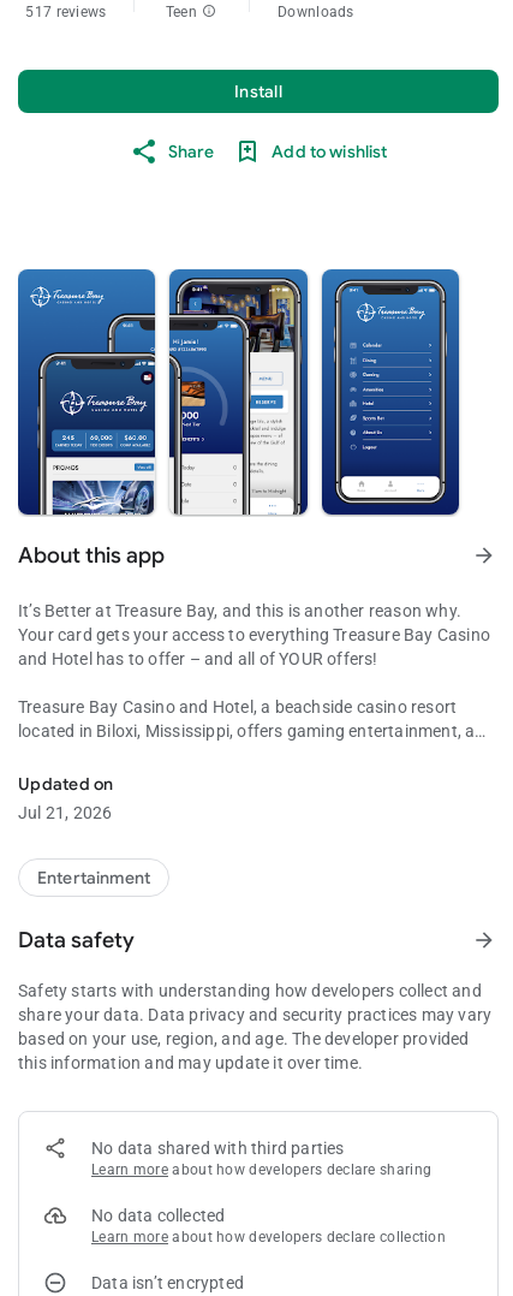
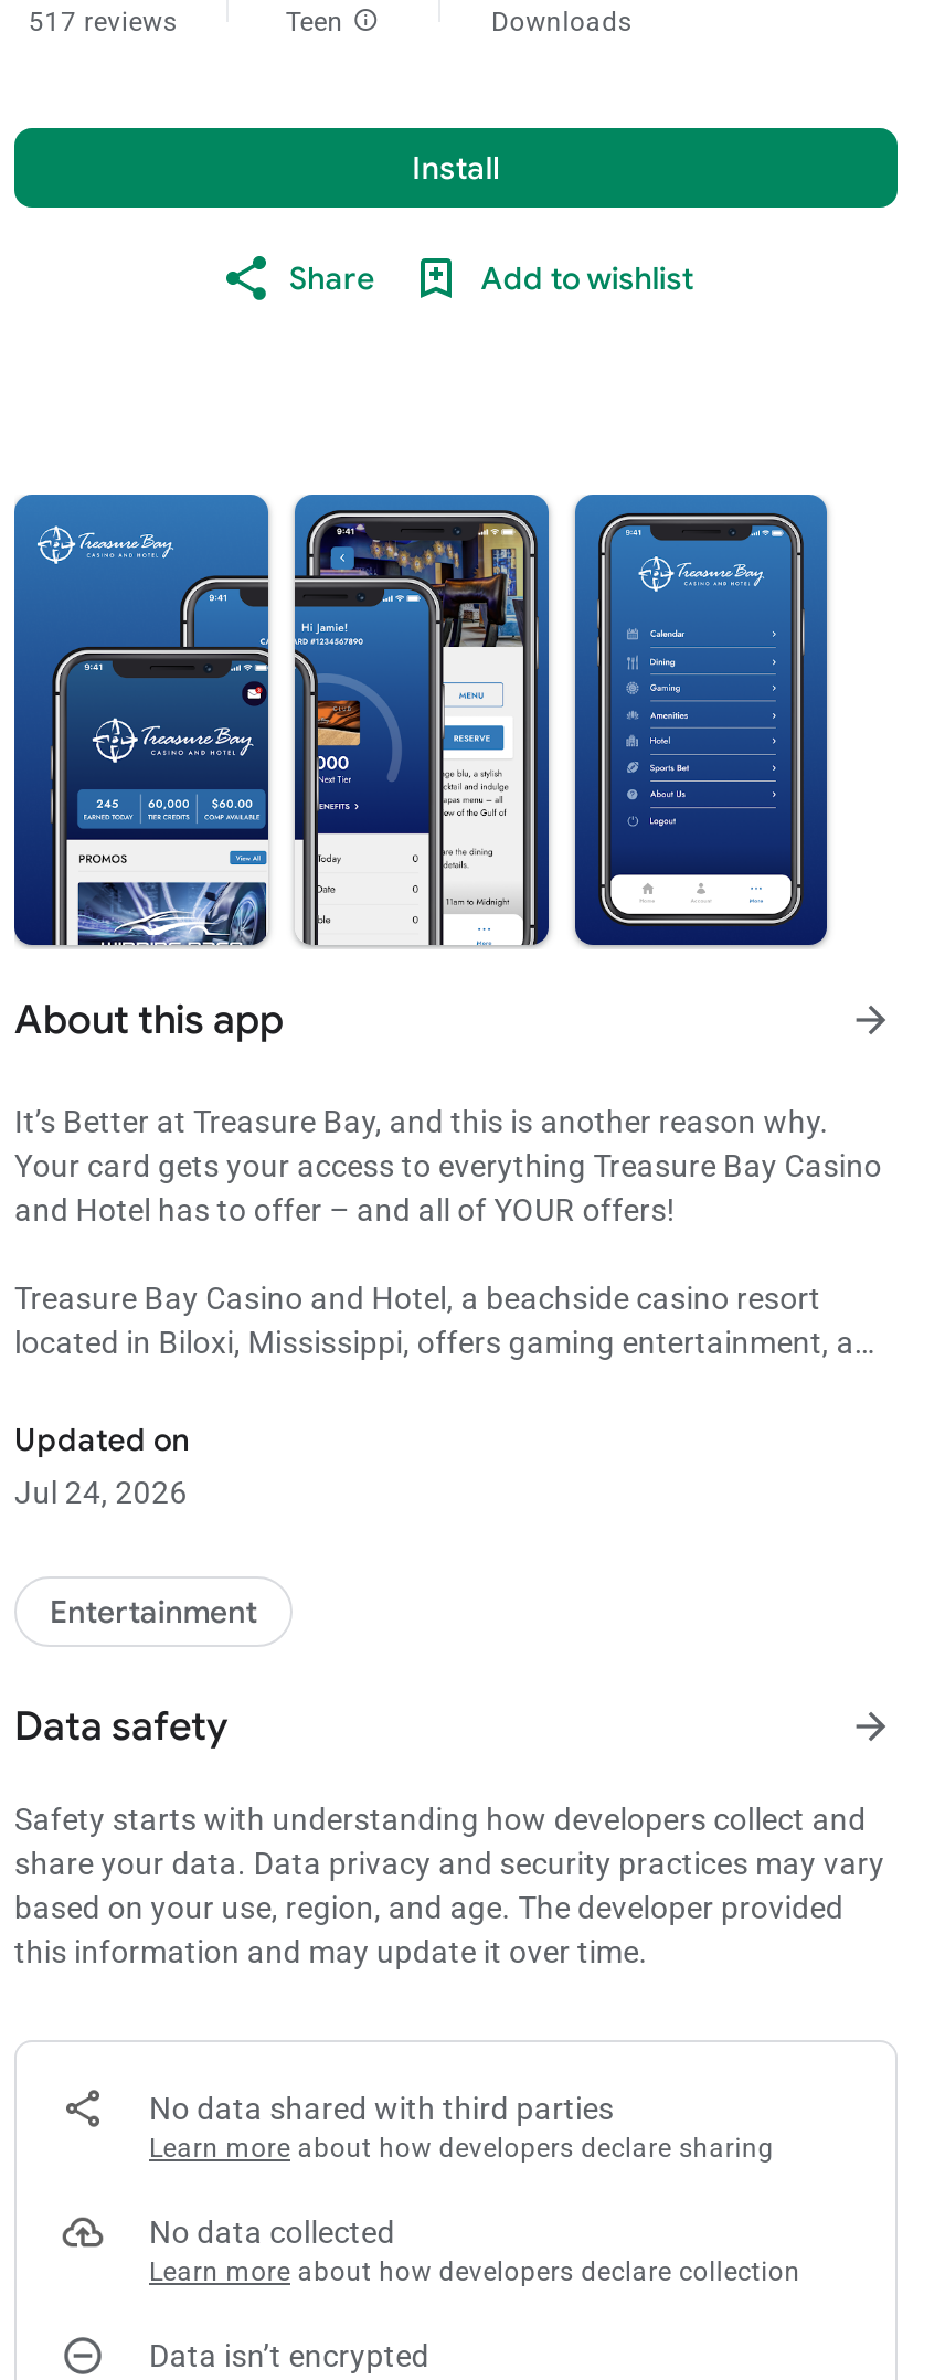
- Jul 21, 2026
+ Jul 24, 2026
